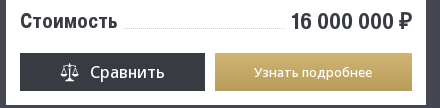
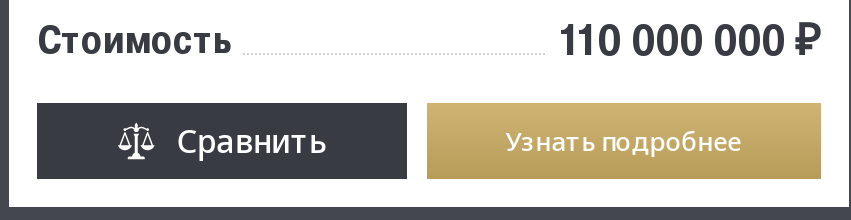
- 16 000 000 ₽
+ 110 000 000 ₽
